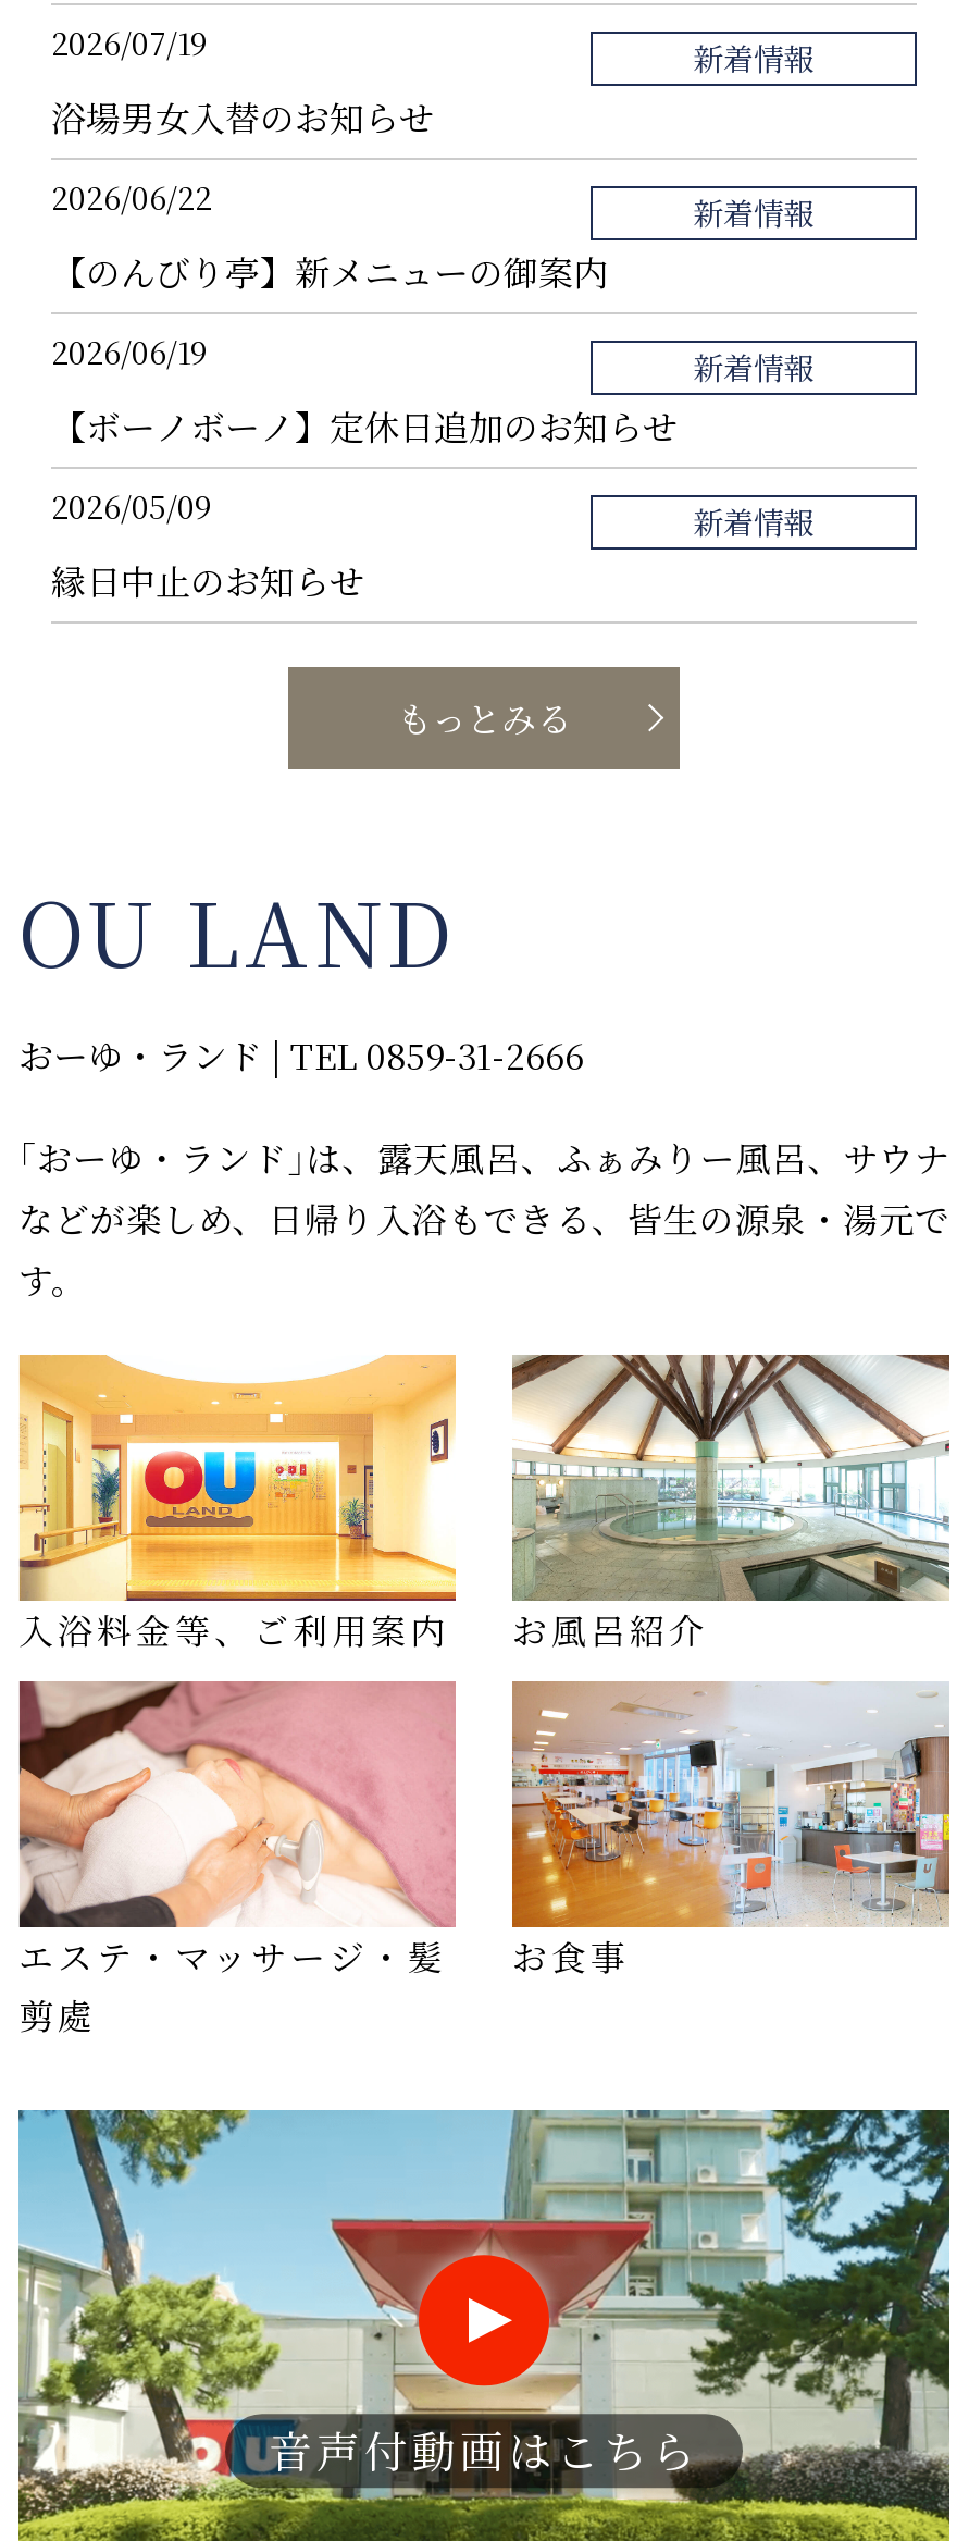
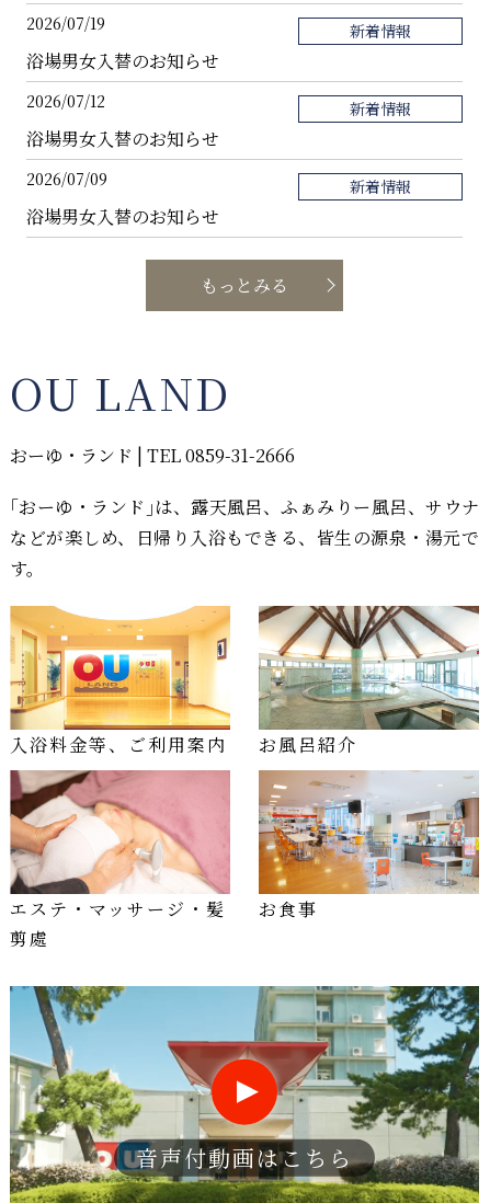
- 2026/06/22
+ 2026/07/12

- 【のんびり亭】新メニューの御案内
+ 浴場男女入替のお知らせ

- 2026/06/19
- 【ボーノボーノ】定休日追加のお知らせ
- 新着情報
- 2026/05/09
- 縁日中止のお知らせ
+ 2026/07/09
+ 浴場男女入替のお知らせ
